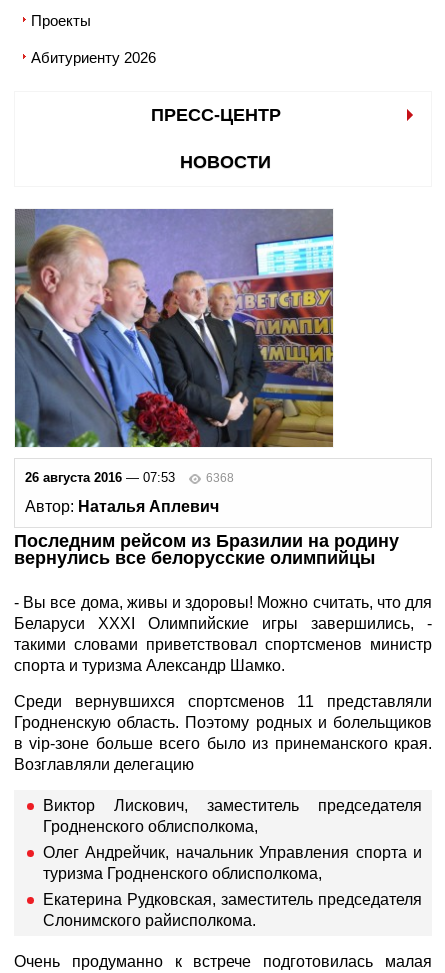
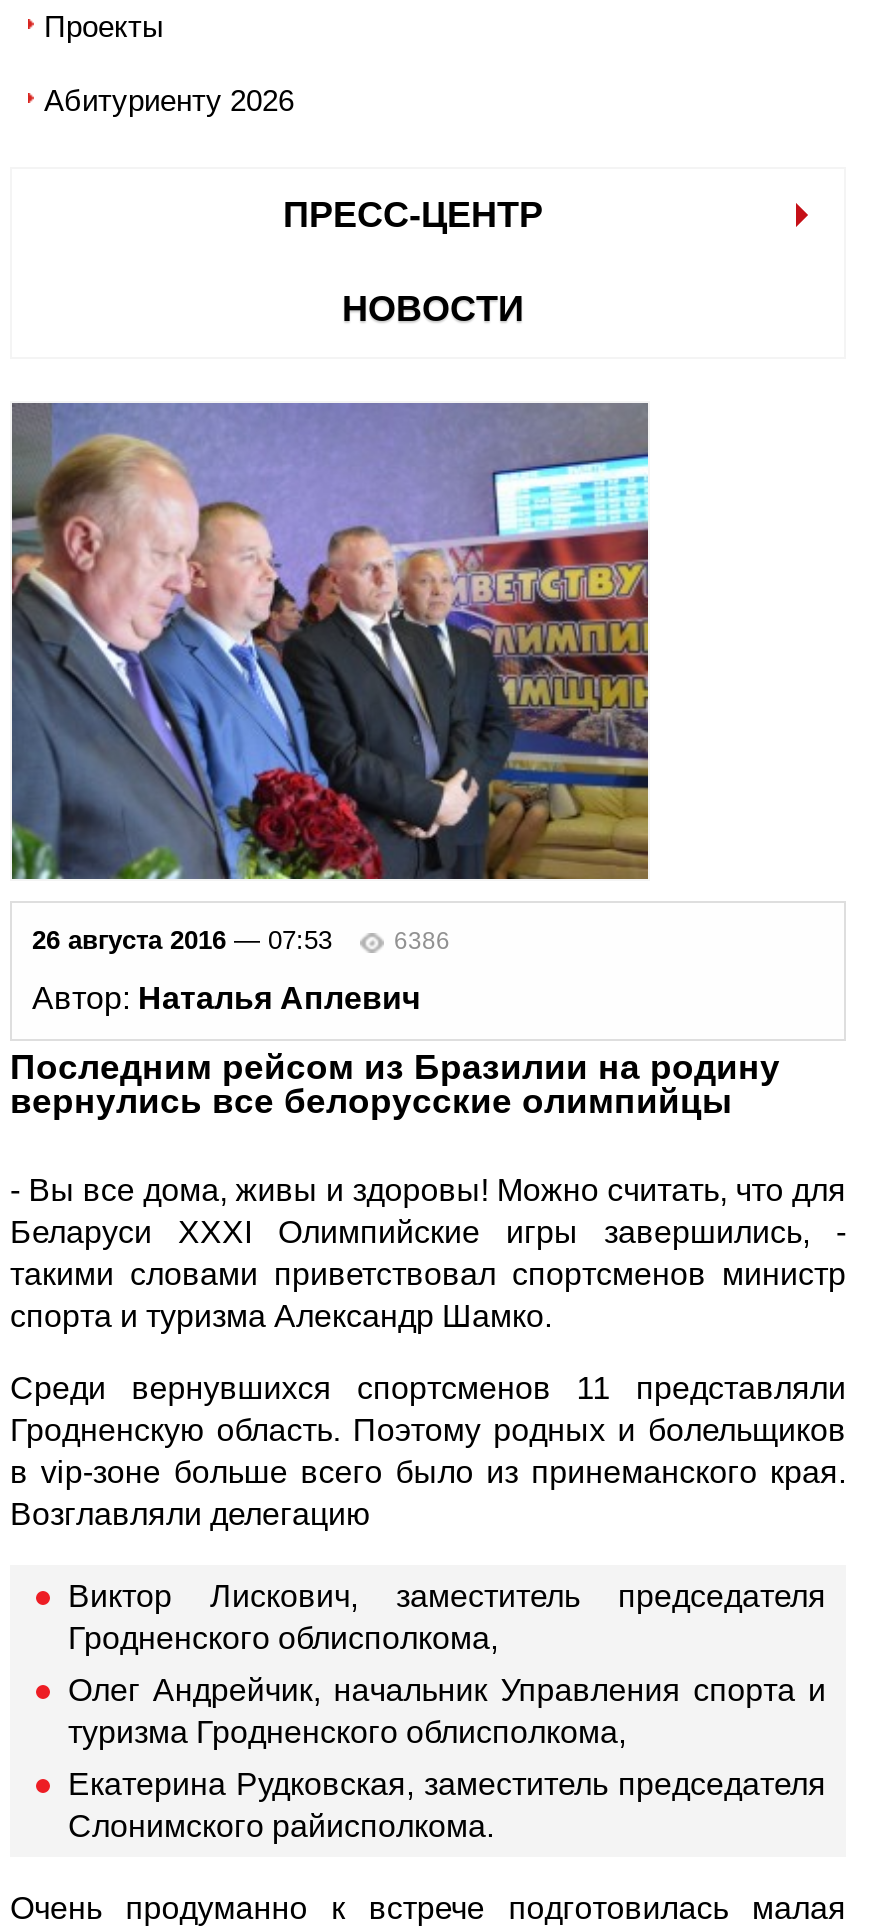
- 26 августа 2016 — 07:53 6368
+ 26 августа 2016 — 07:53 6386
